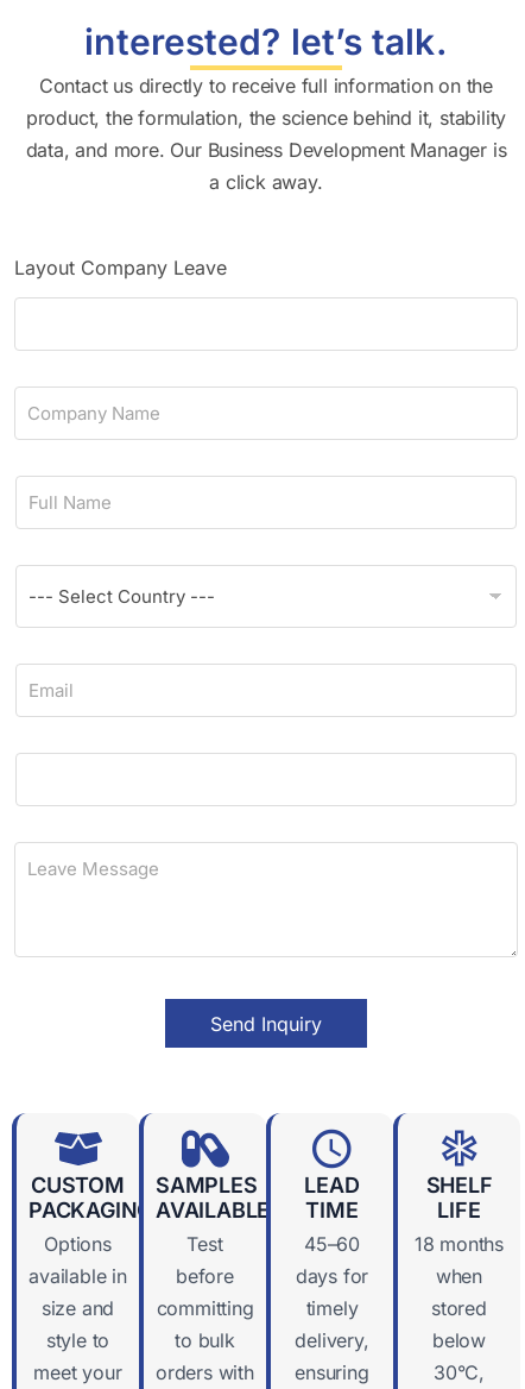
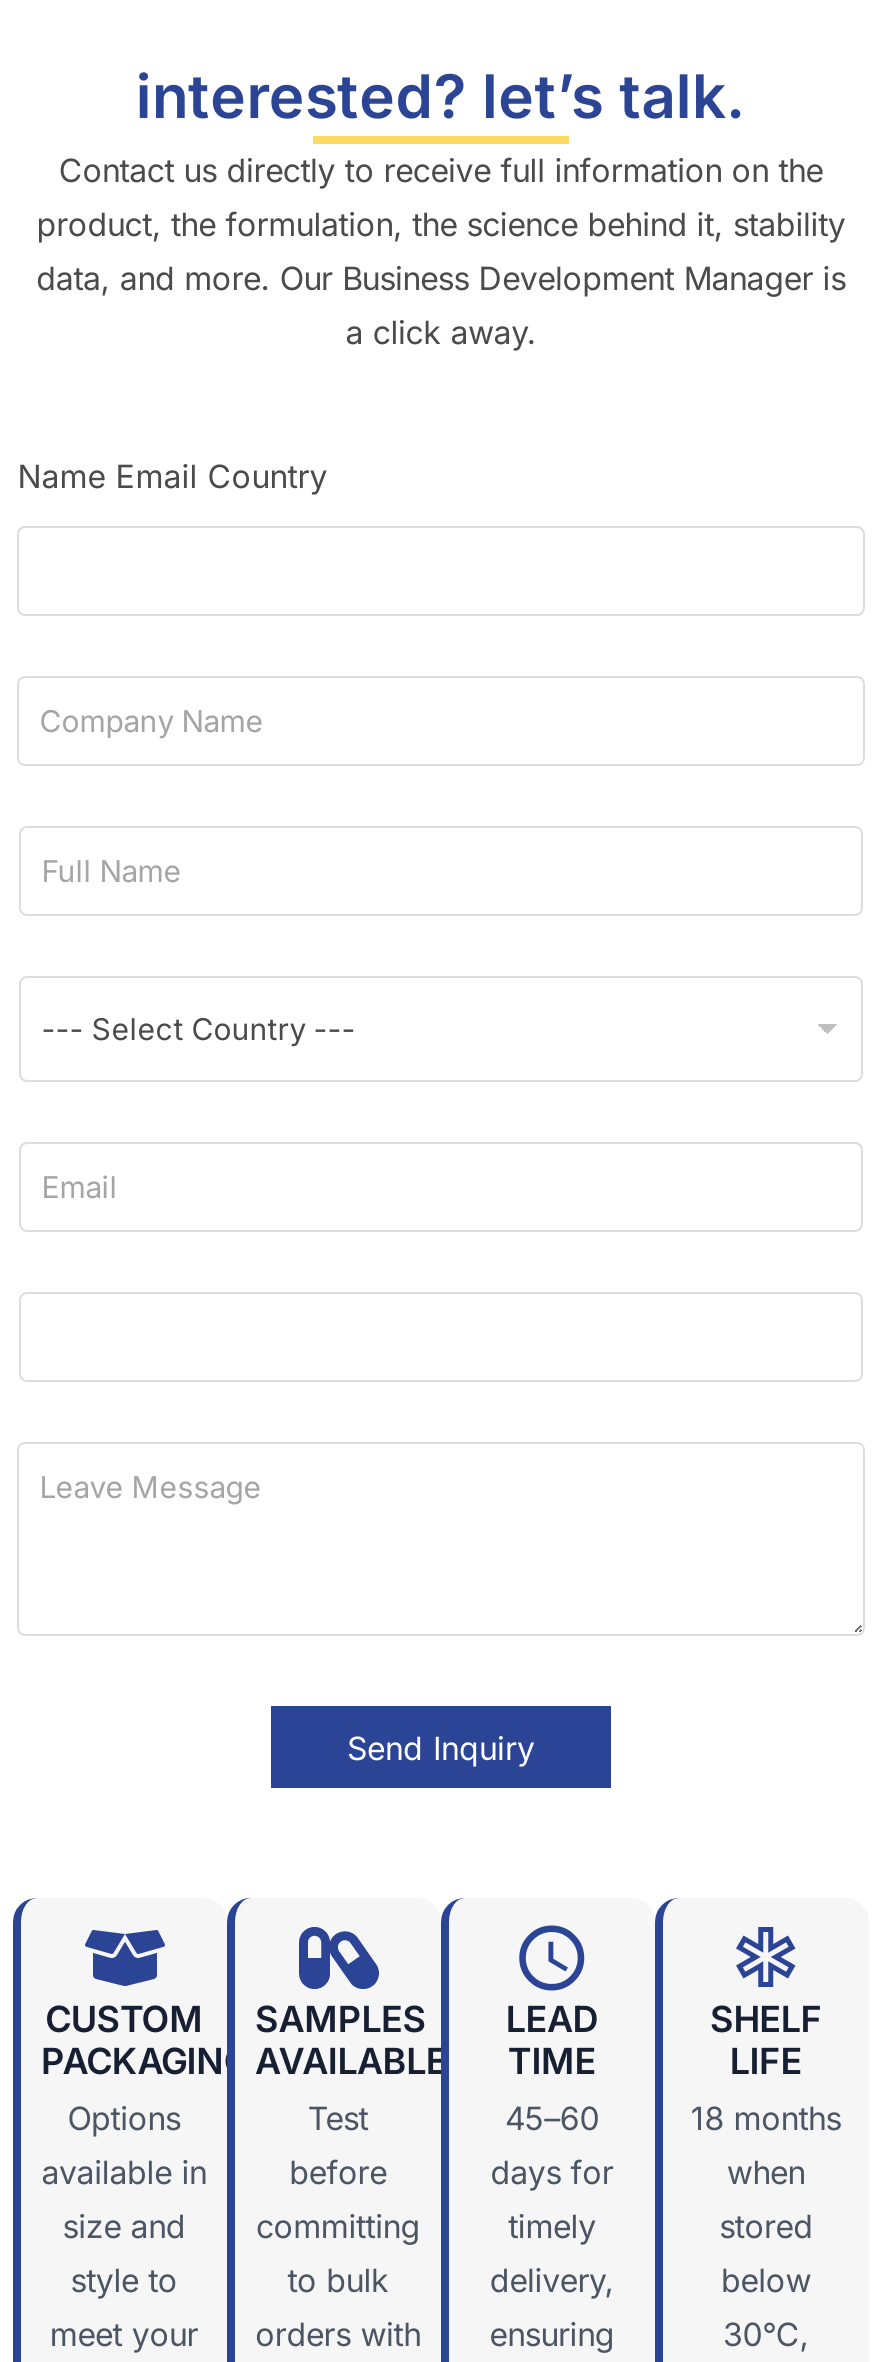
- Layout Company Leave
+ Name Email Country
